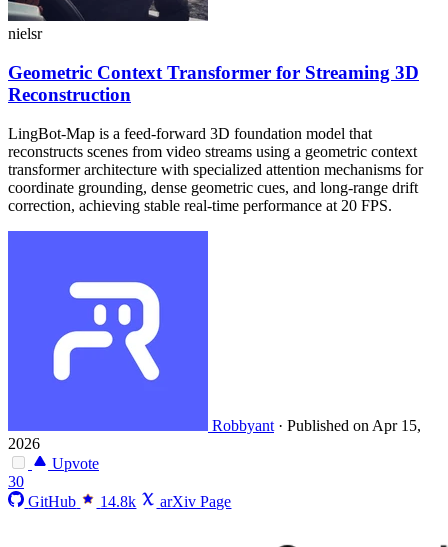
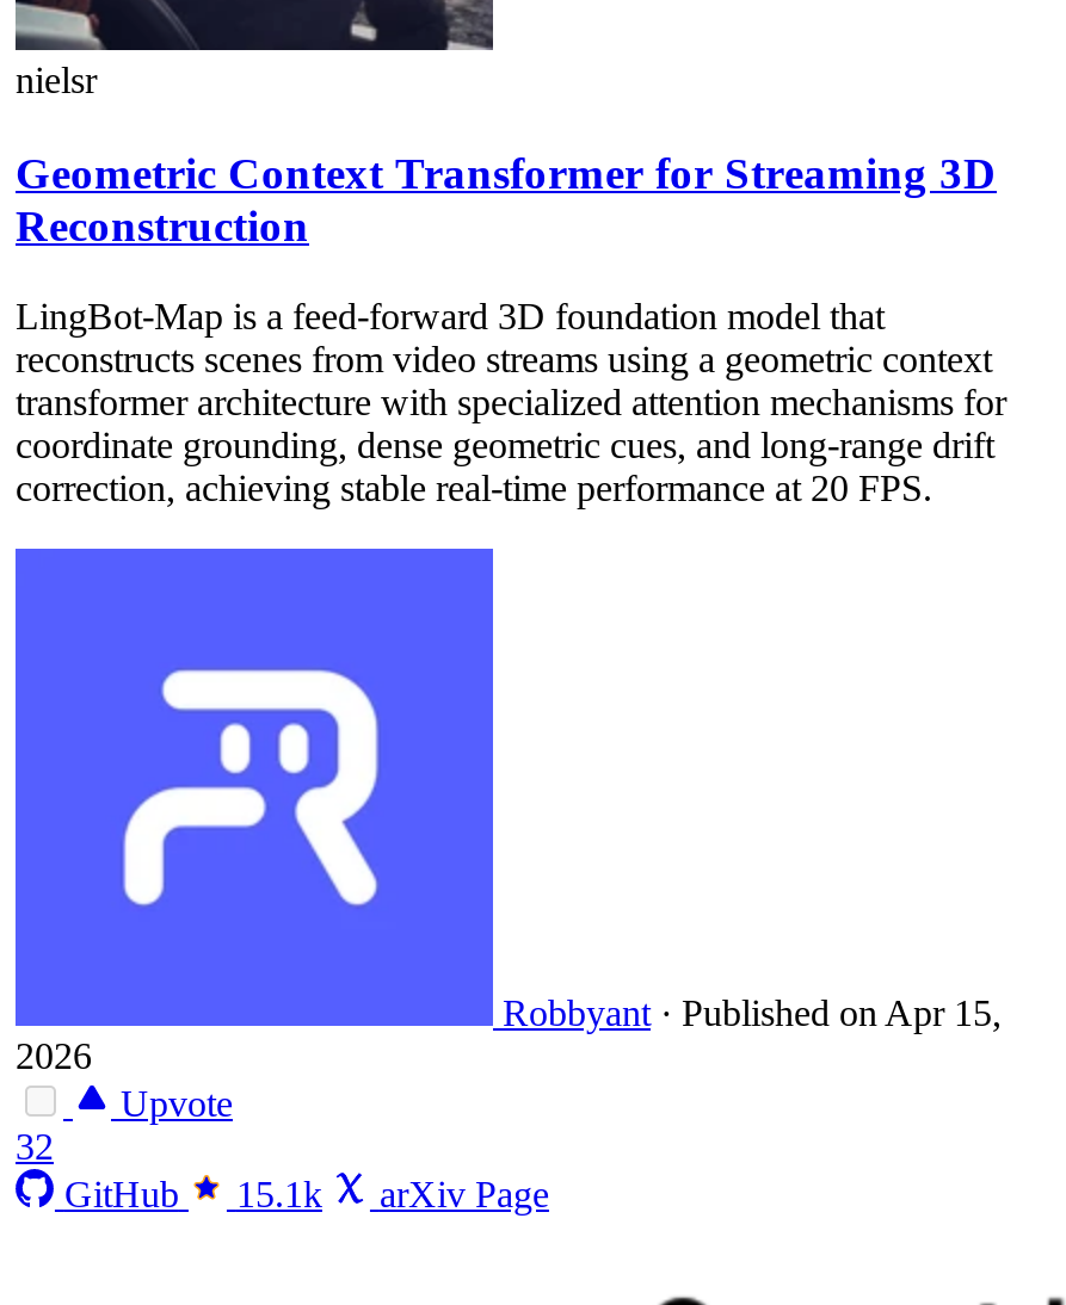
- 30
+ 32

- GitHub 14.8k arXiv Page
+ GitHub 15.1k arXiv Page
